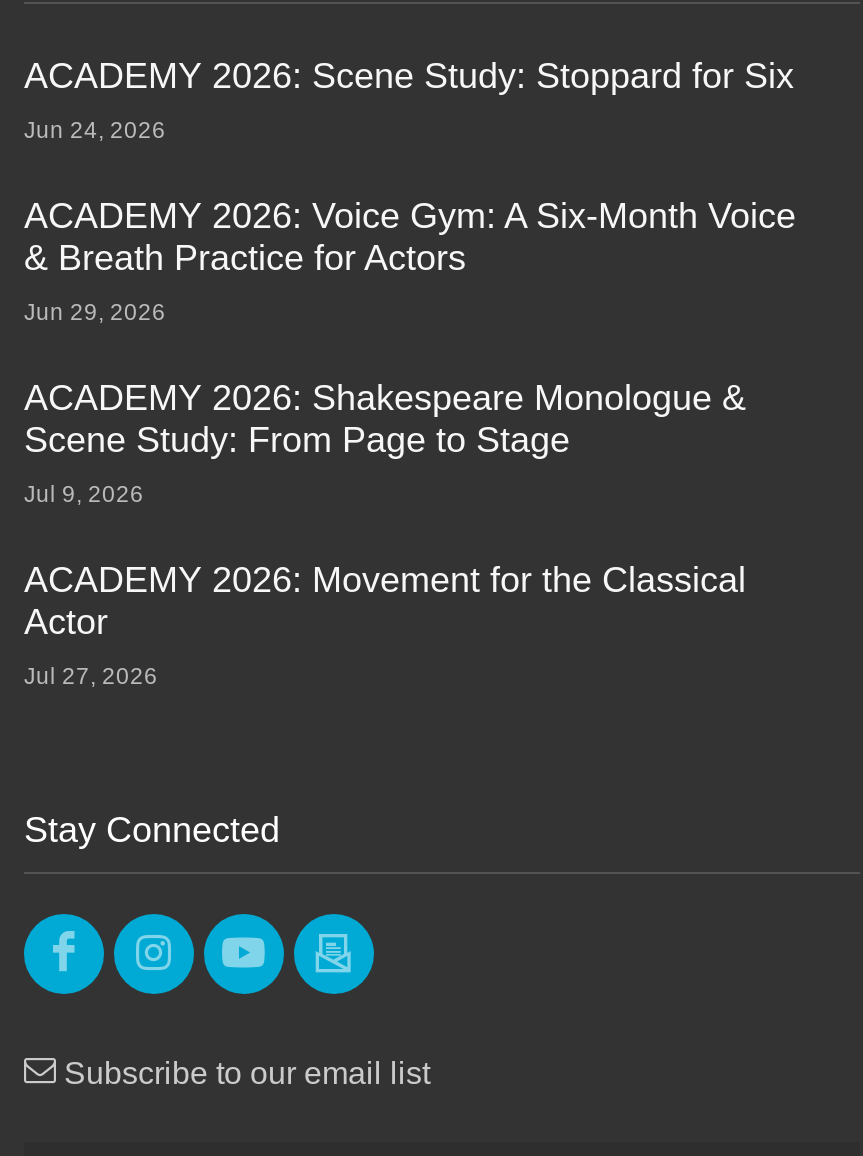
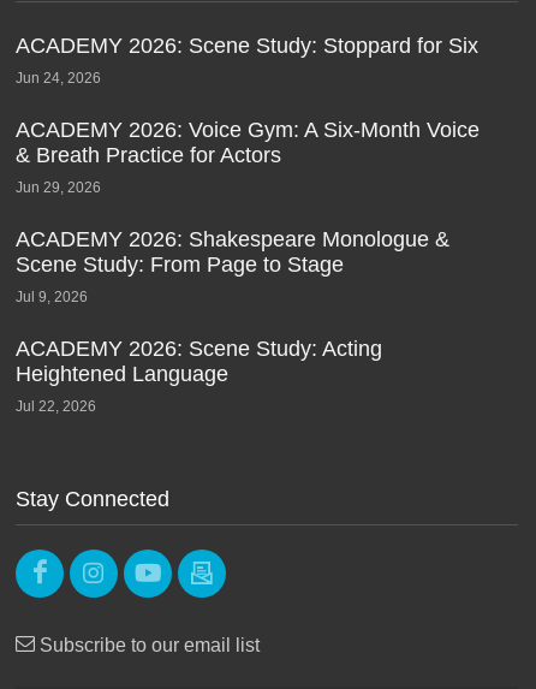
- ACADEMY 2026: Movement for the Classical
- Actor
+ ACADEMY 2026: Scene Study: Acting
+ Heightened Language

- Jul 27, 2026
+ Jul 22, 2026
